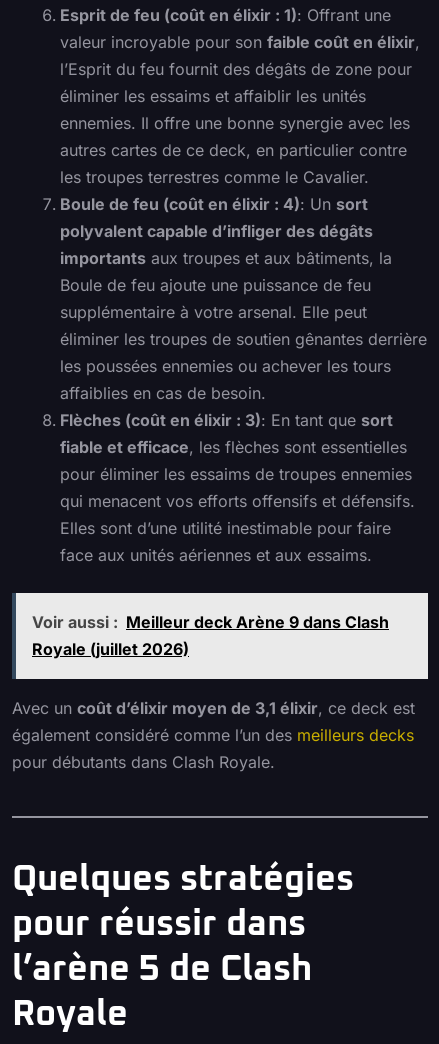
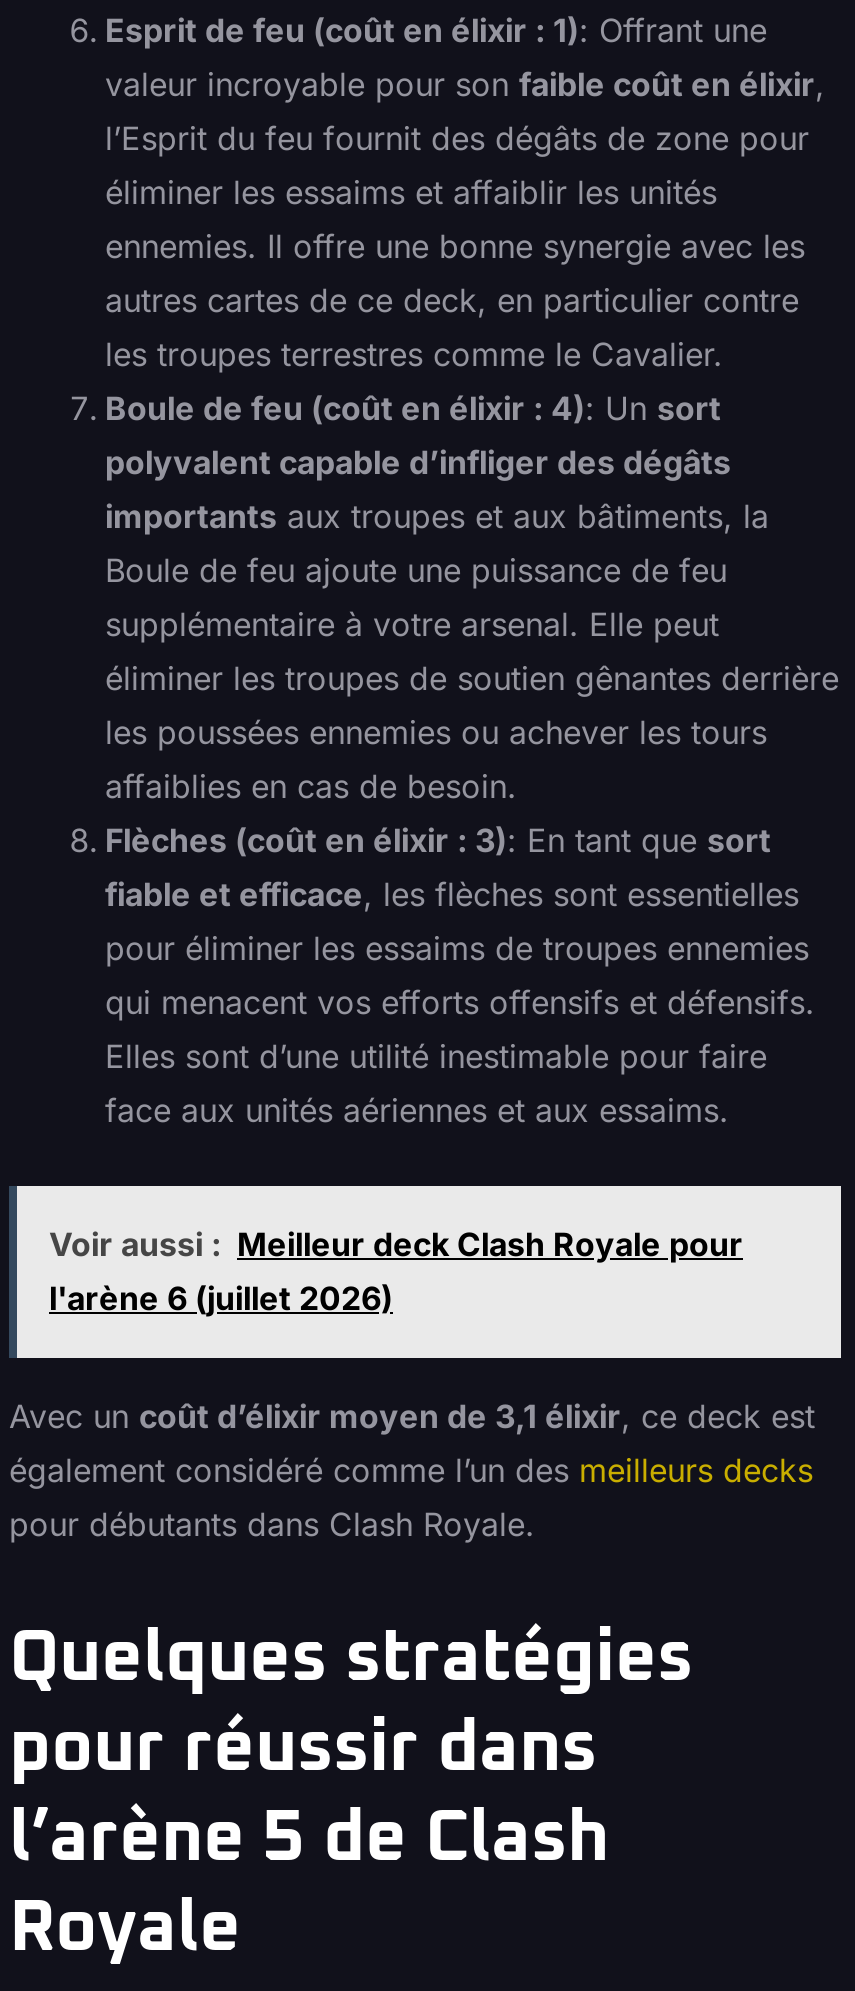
- Voir aussi : Meilleur deck Arène 9 dans Clash
- Royale (juillet 2026)
+ Voir aussi : Meilleur deck Clash Royale pour
+ l'arène 6 (juillet 2026)
